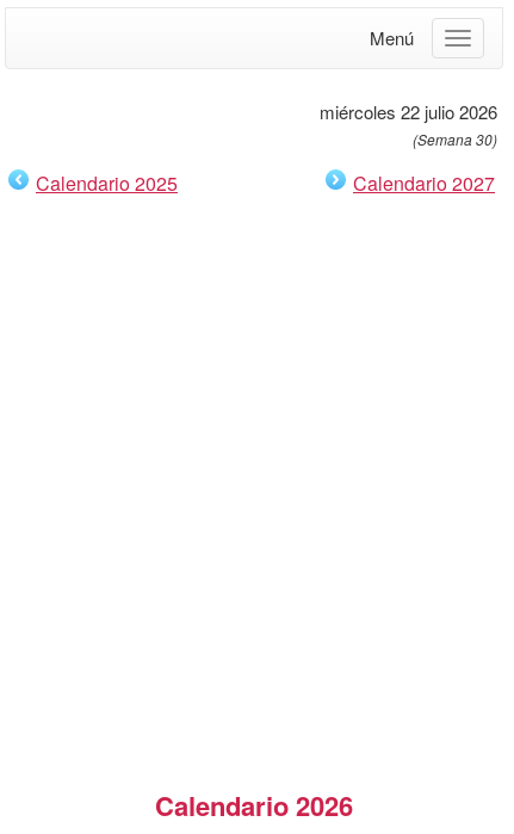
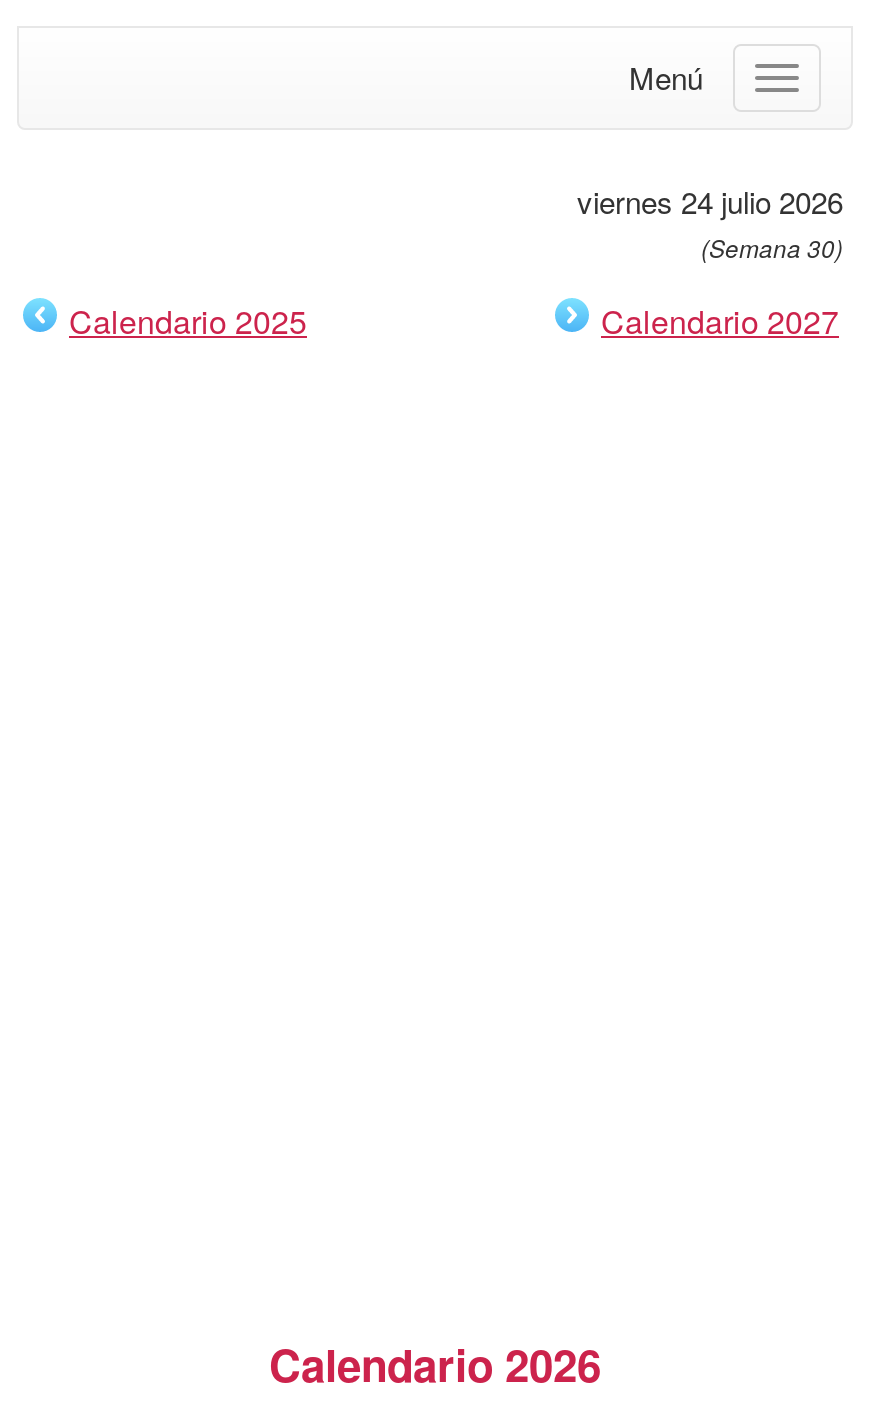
- miércoles 22 julio 2026
+ viernes 24 julio 2026
